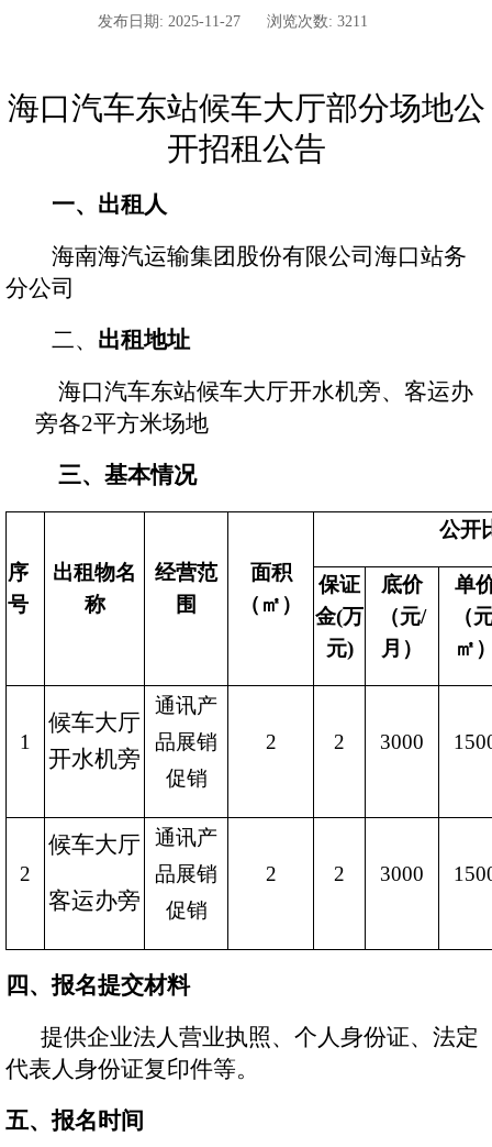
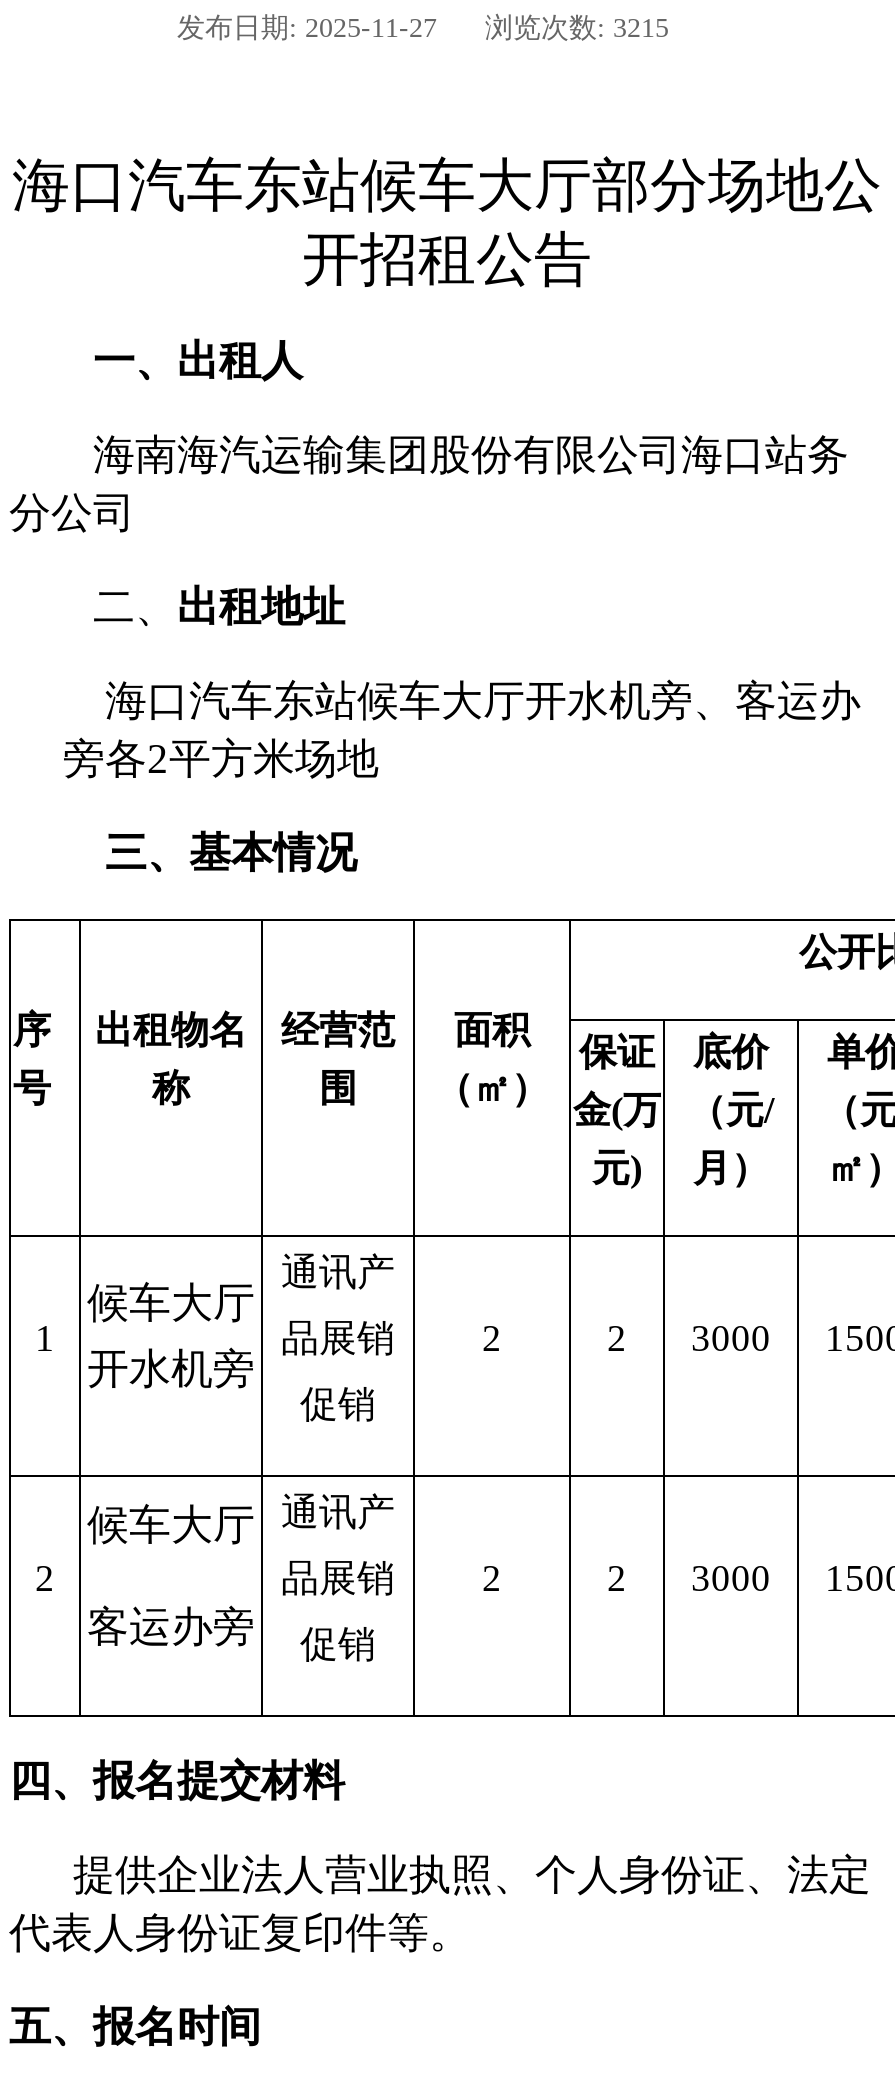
- 发布日期: 2025-11-27 浏览次数: 3211
+ 发布日期: 2025-11-27 浏览次数: 3215
